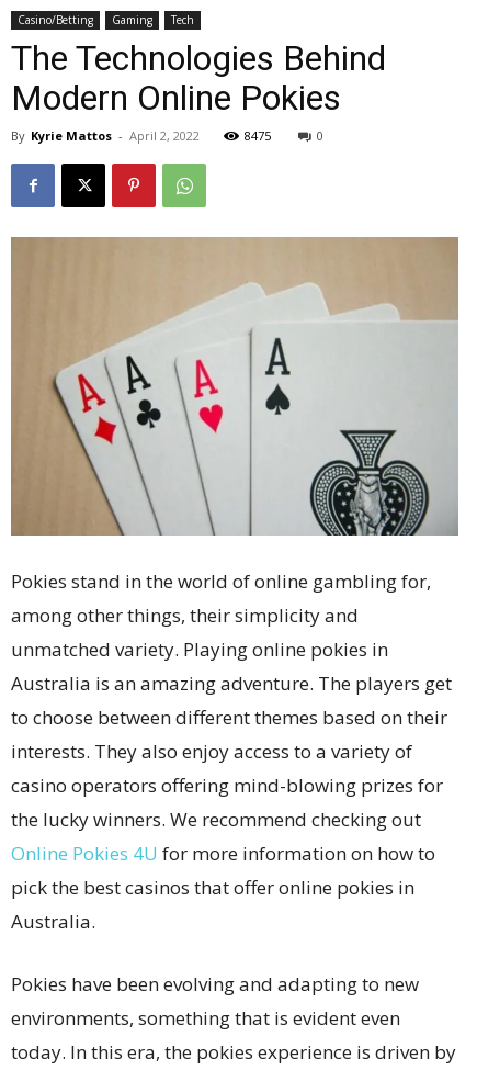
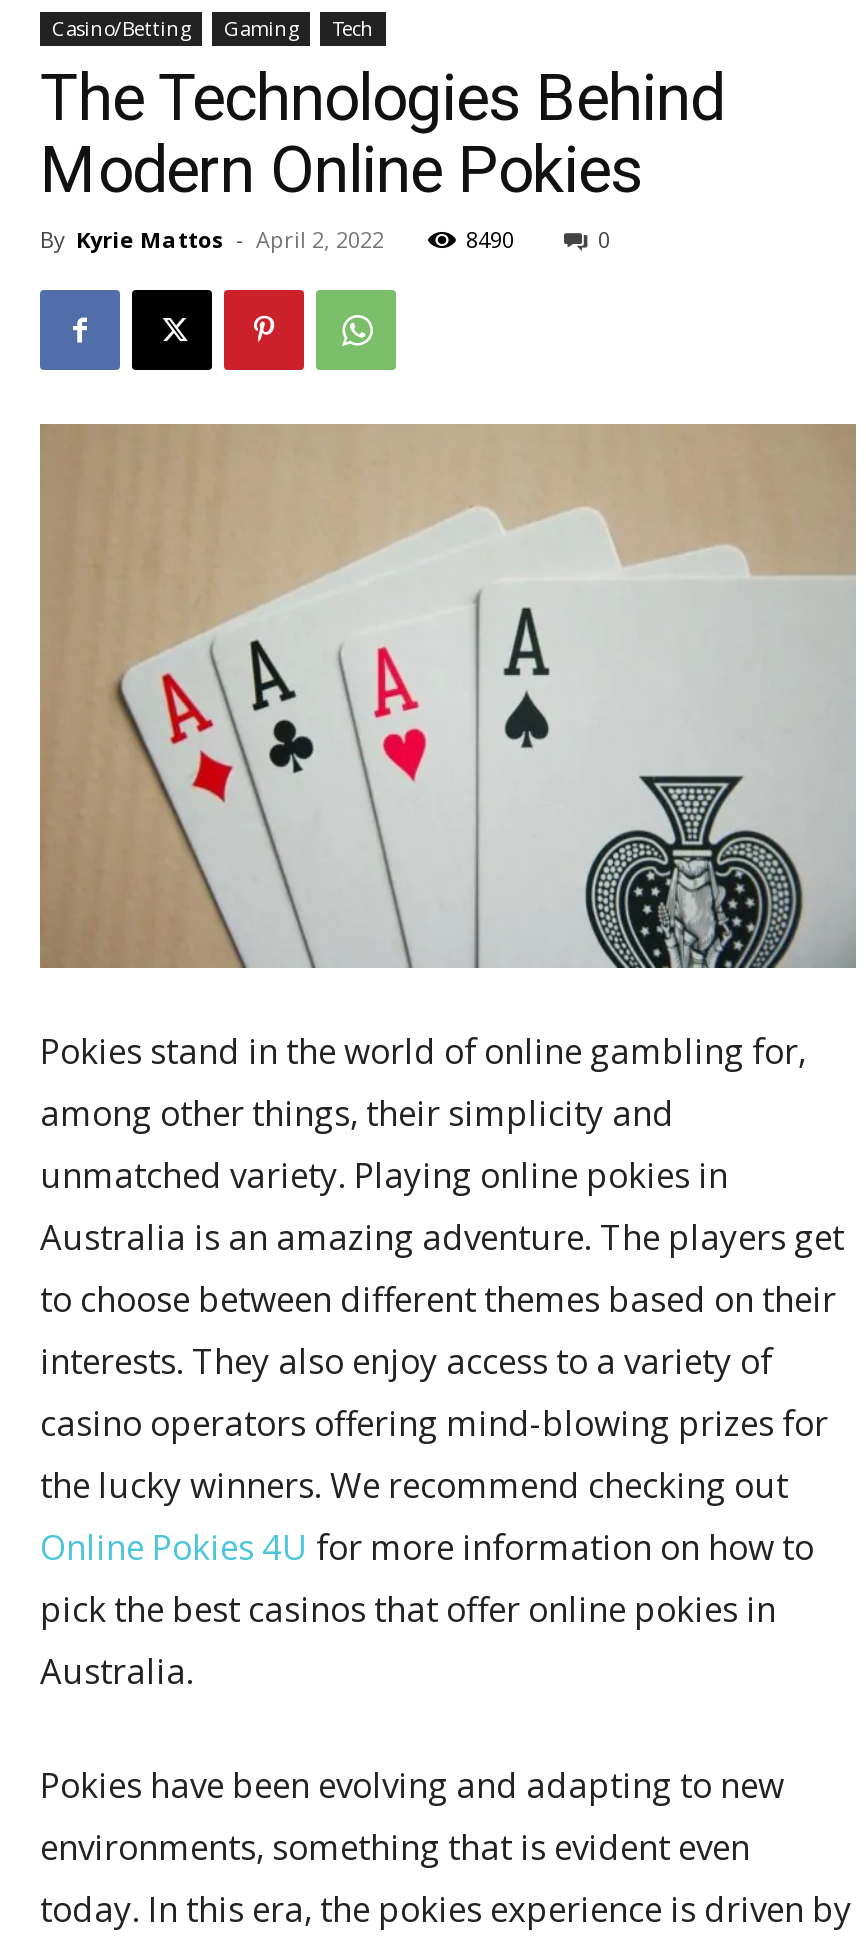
- 8475
+ 8490
